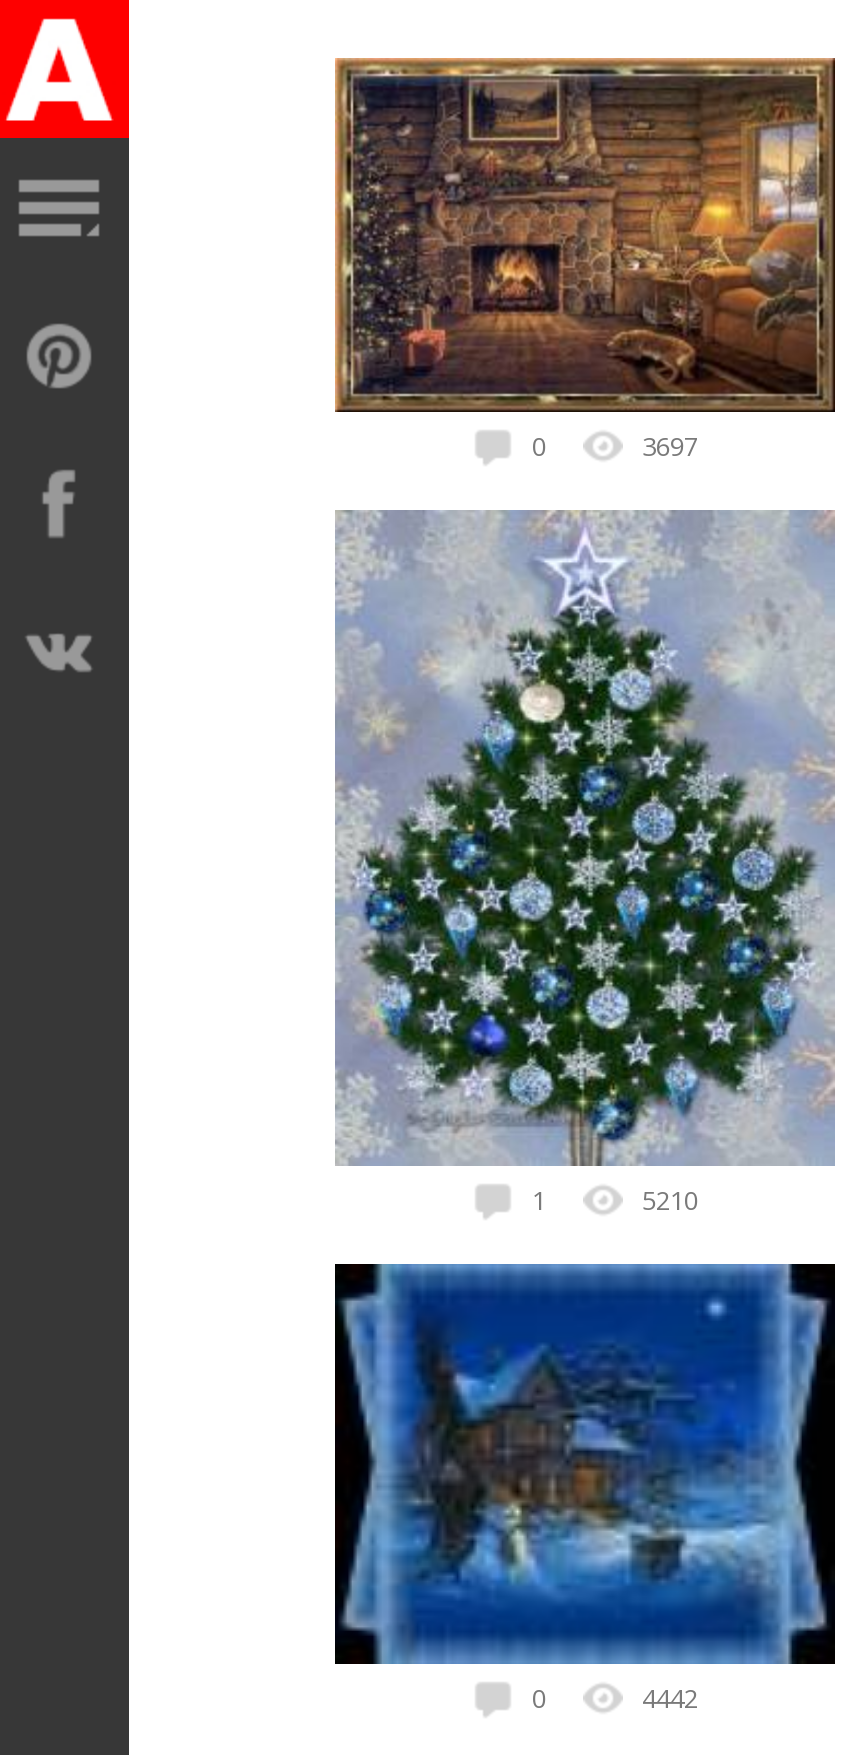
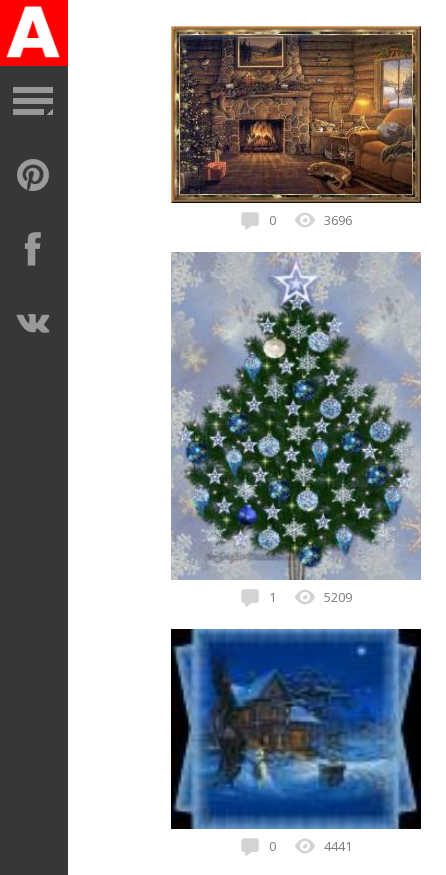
- 3697
+ 3696

- 5210
+ 5209

- 4442
+ 4441
